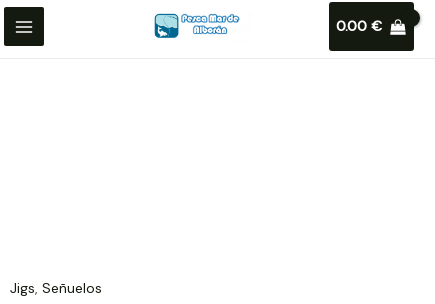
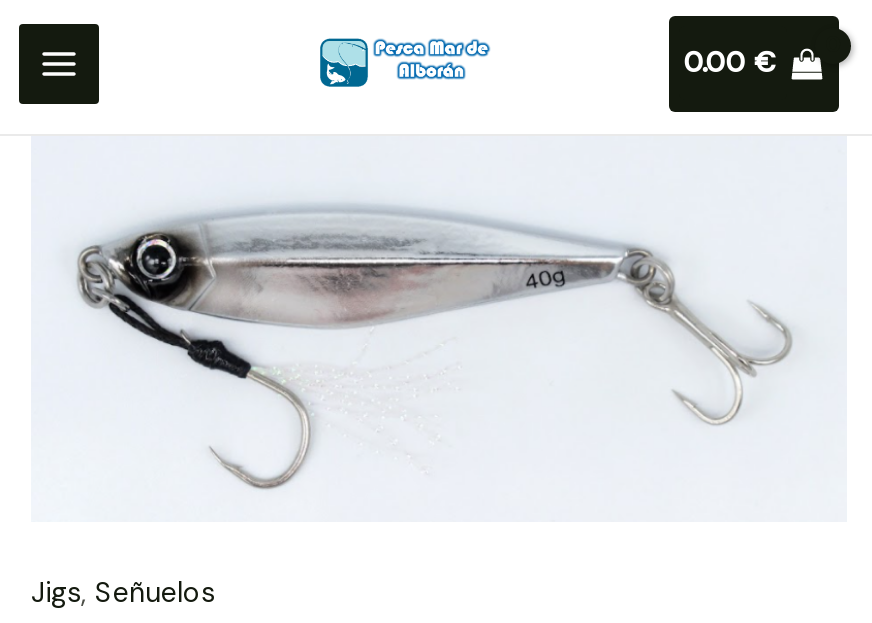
+ [image]
